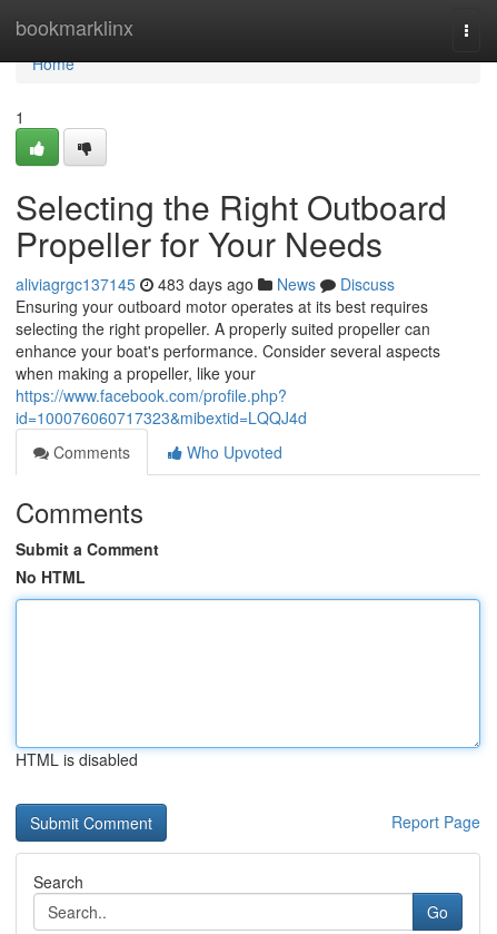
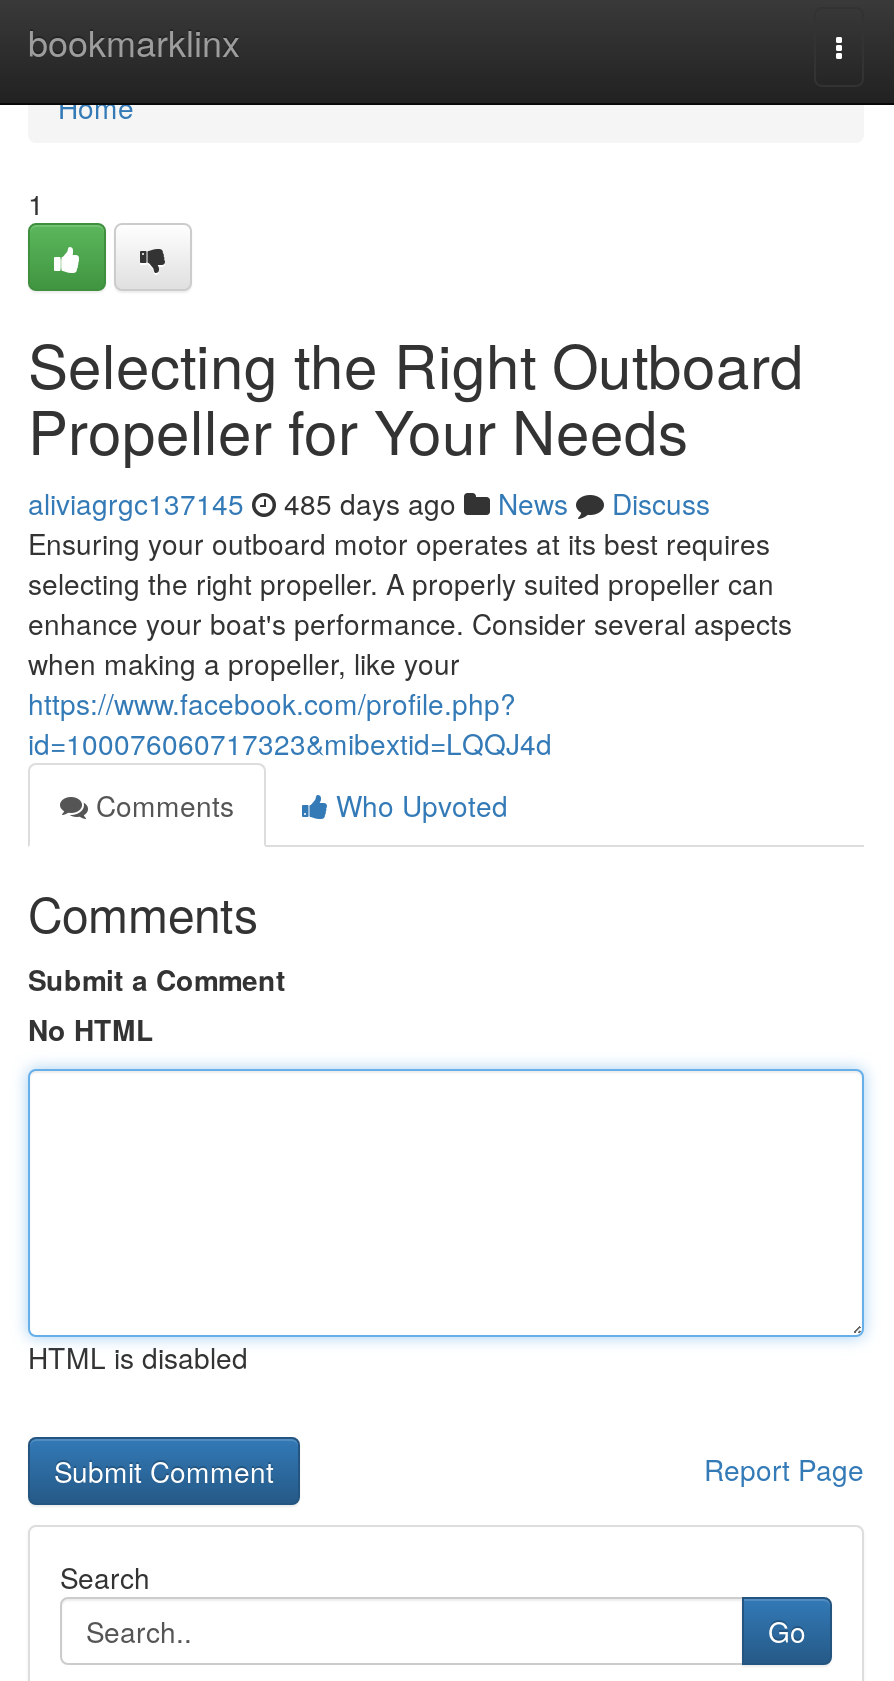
- aliviagrgc137145 483 days ago News Discuss
+ aliviagrgc137145 485 days ago News Discuss
